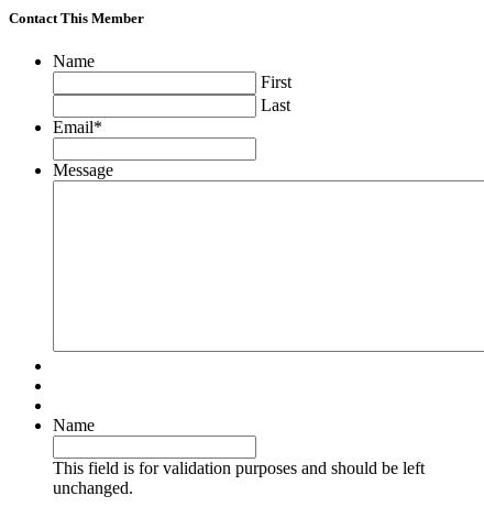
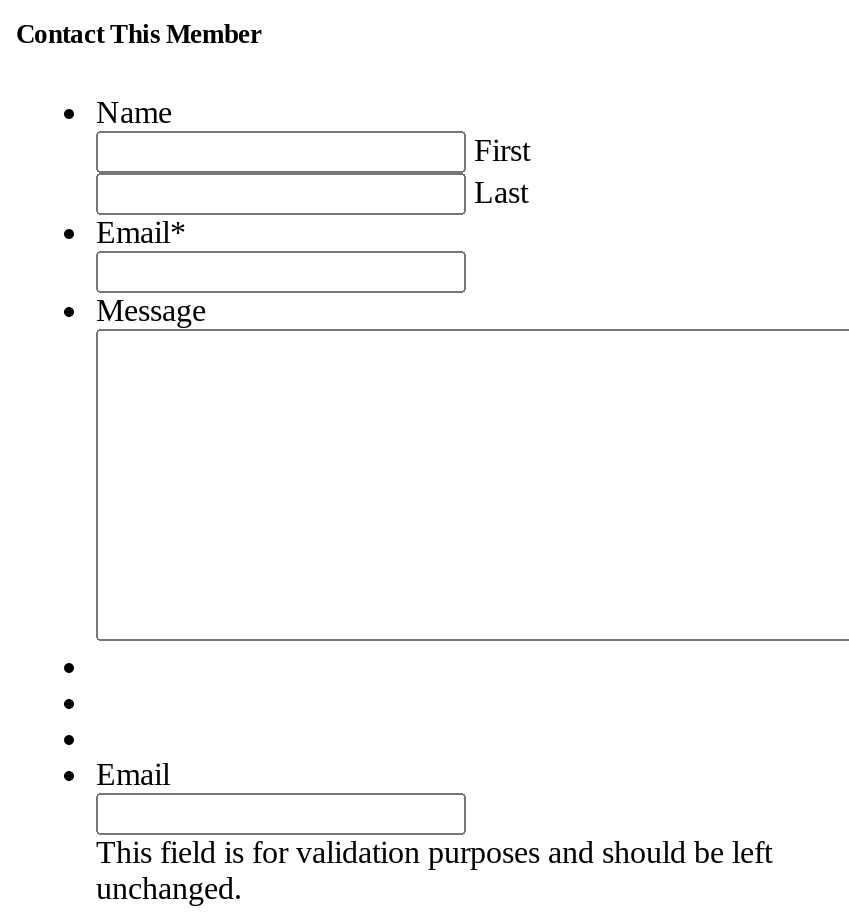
- Name
+ Email
